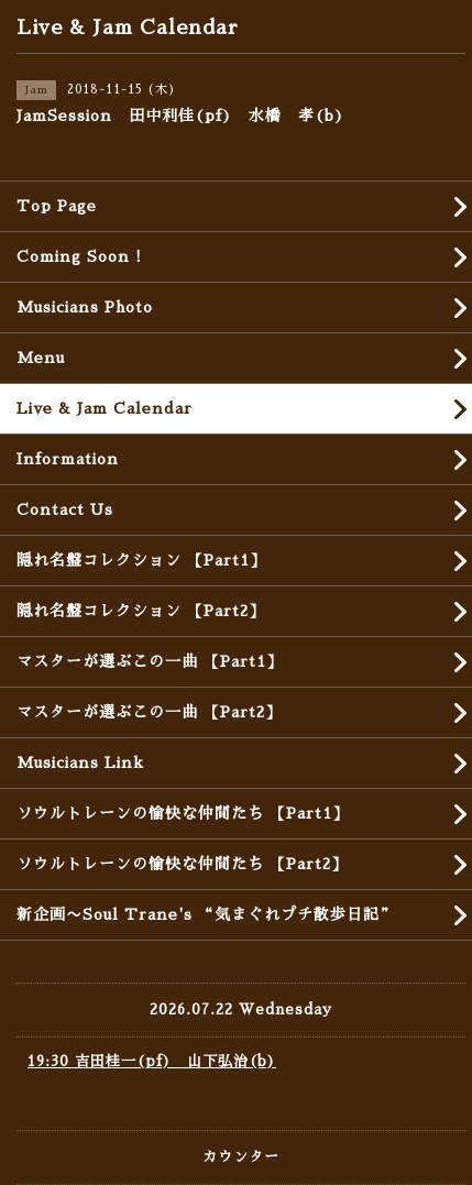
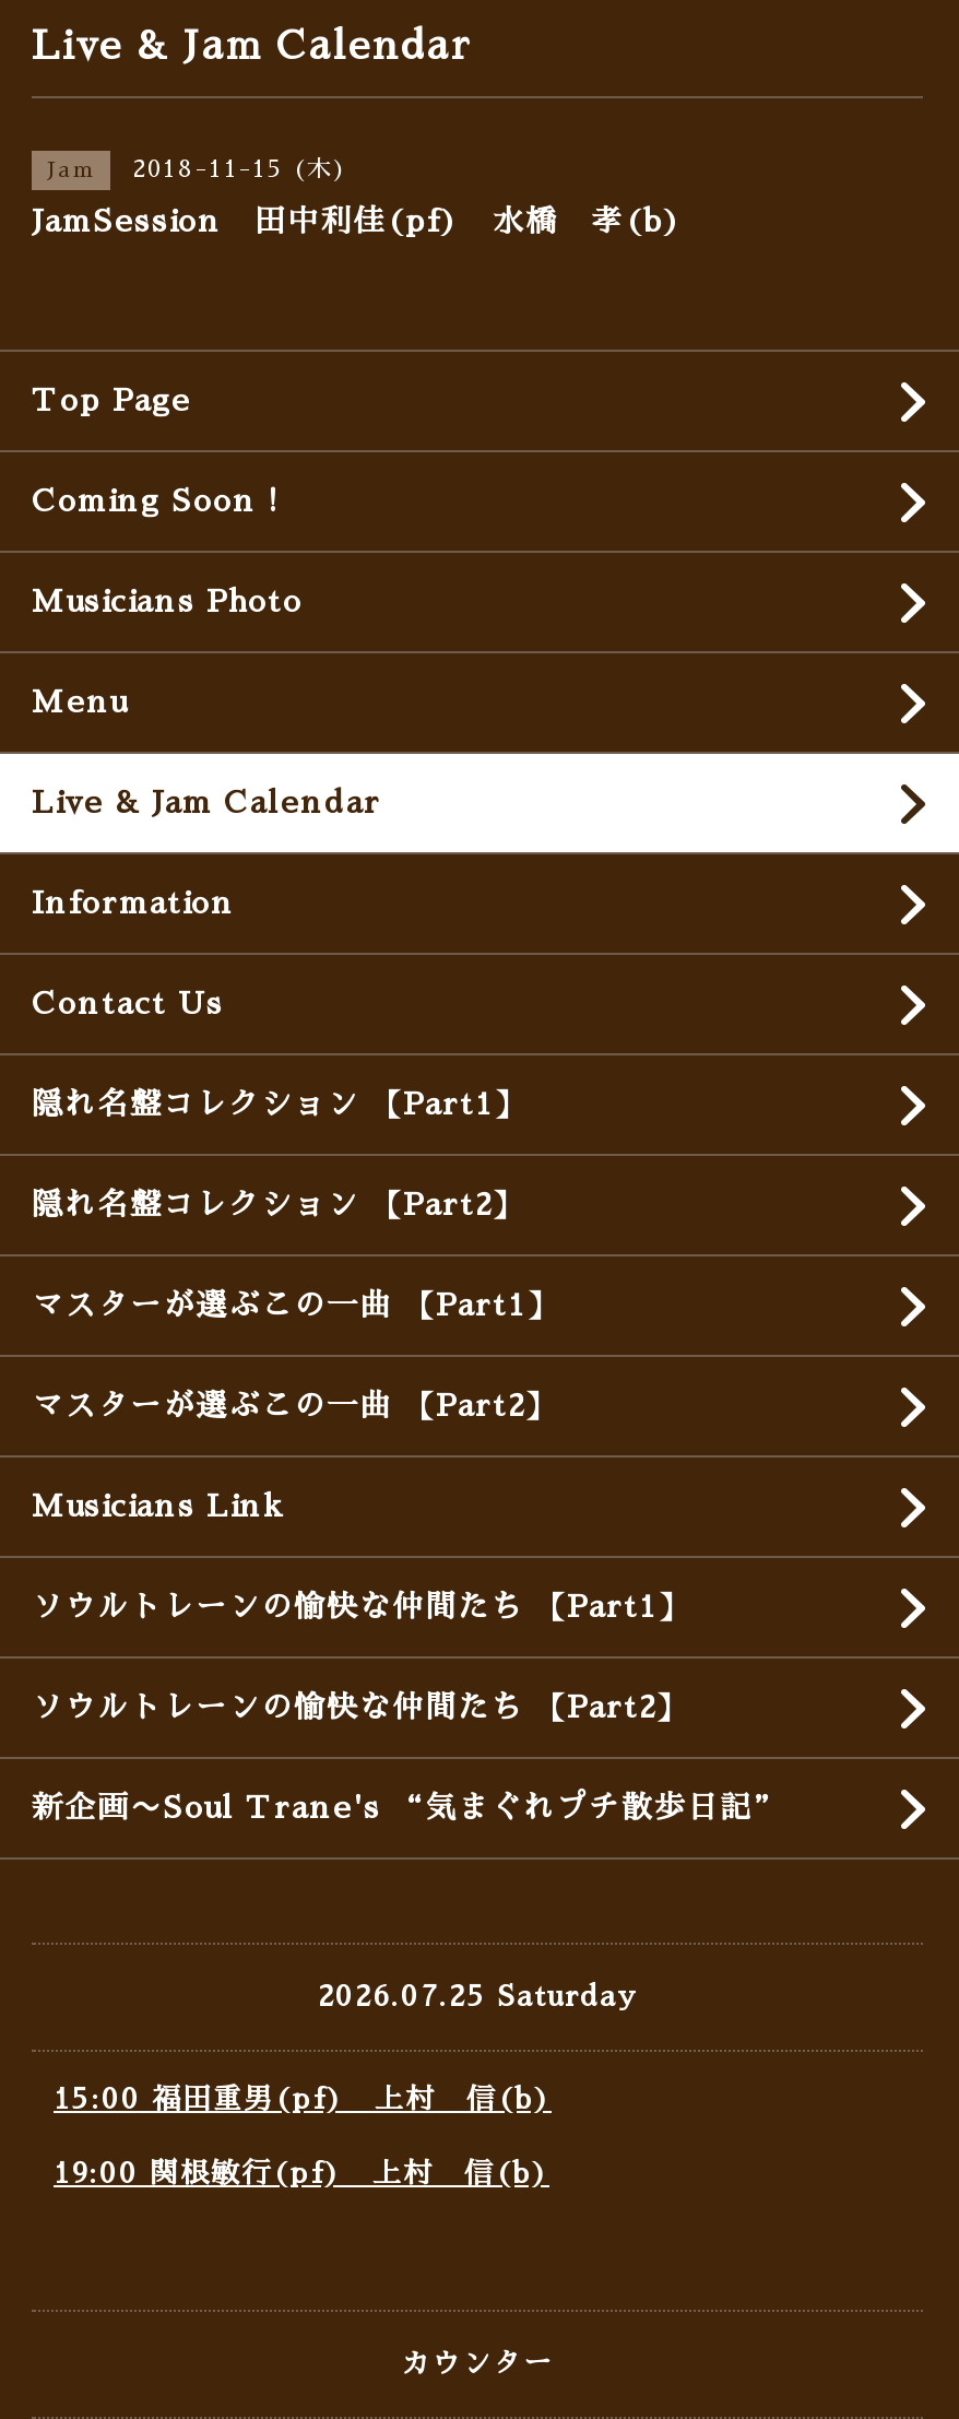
- 2026.07.22 Wednesday
+ 2026.07.25 Saturday

- 19:30 吉田桂一(pf) 山下弘治(b)
+ 15:00 福田重男(pf) 上村 信(b)
+ 19:00 関根敏行(pf) 上村 信(b)
